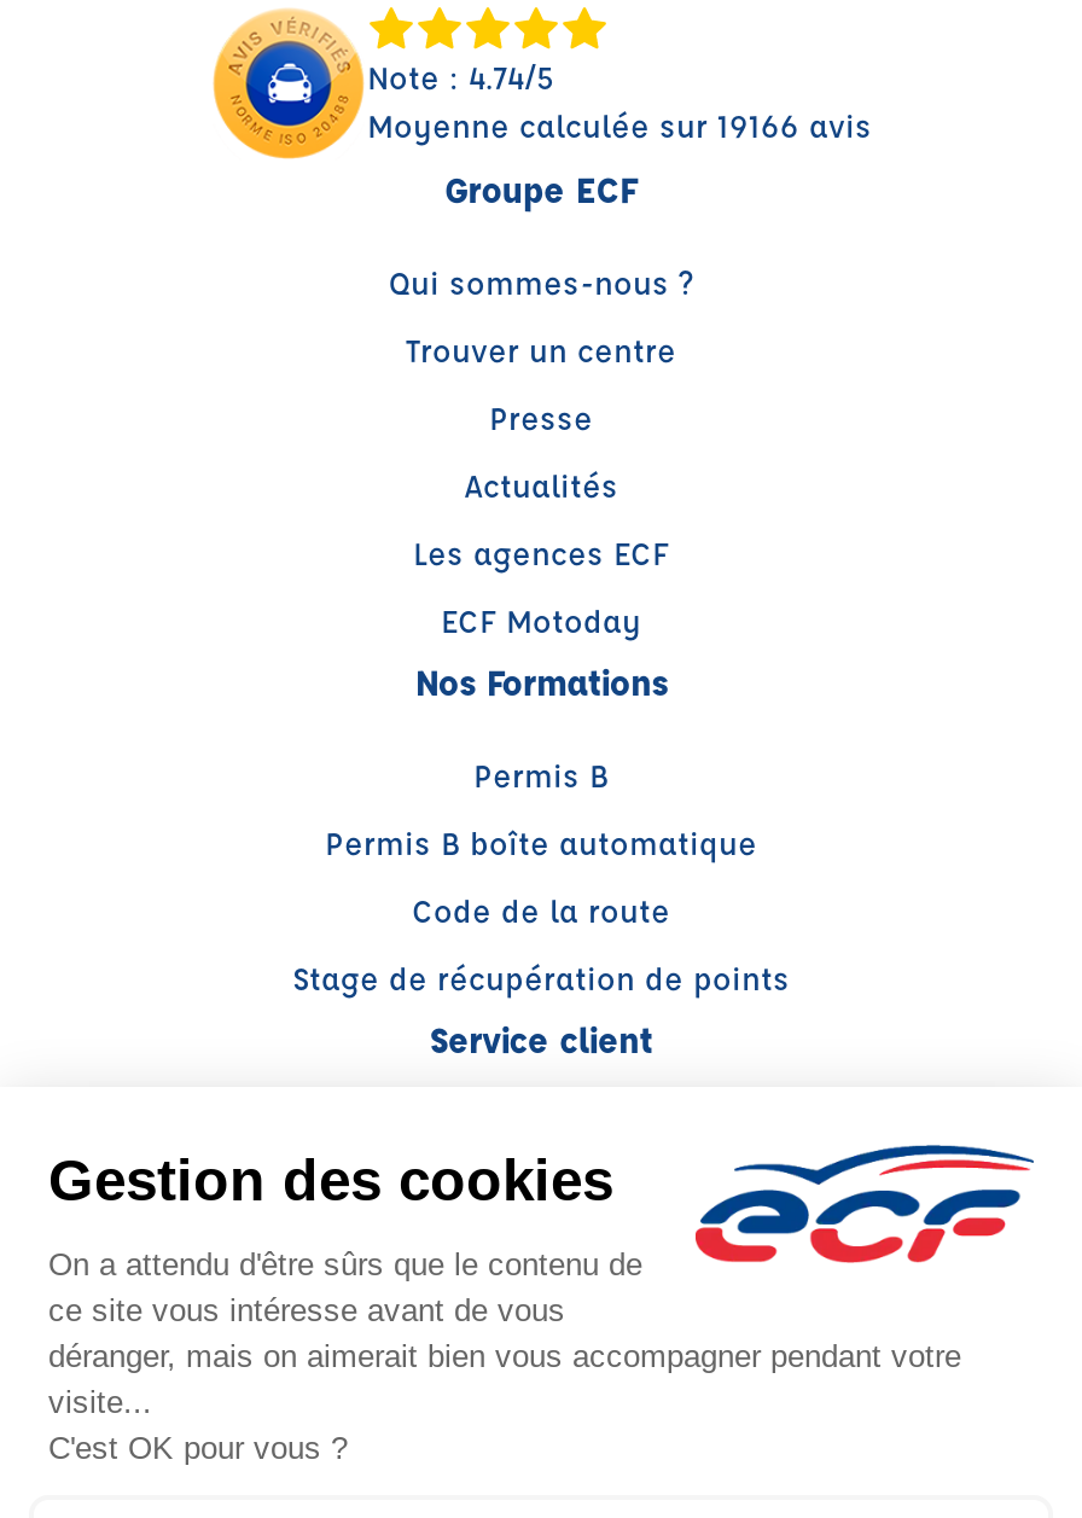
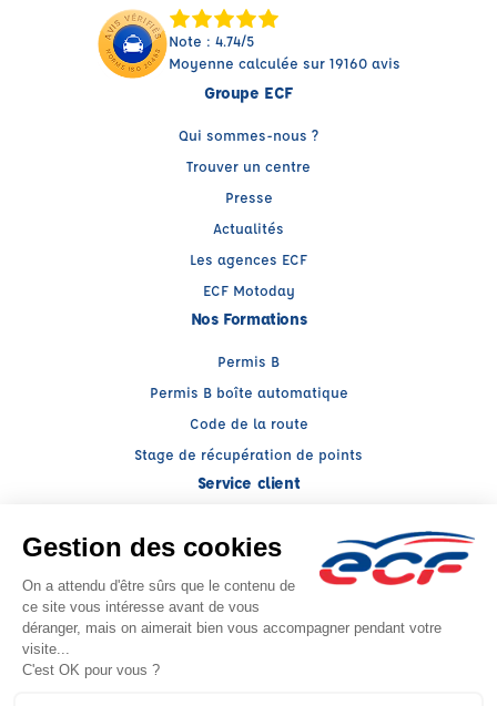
- Moyenne calculée sur 19166 avis
+ Moyenne calculée sur 19160 avis
